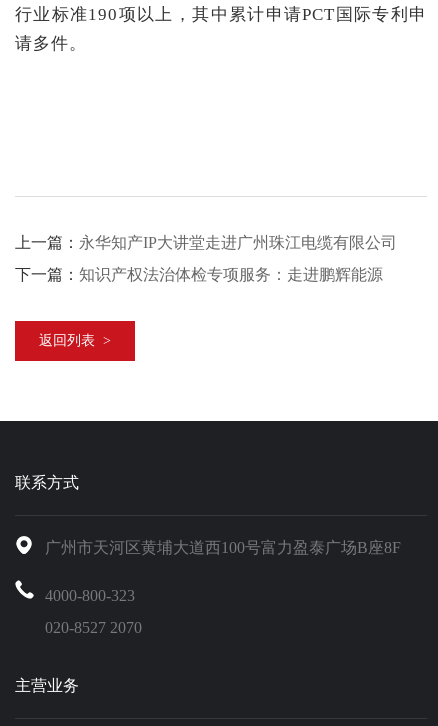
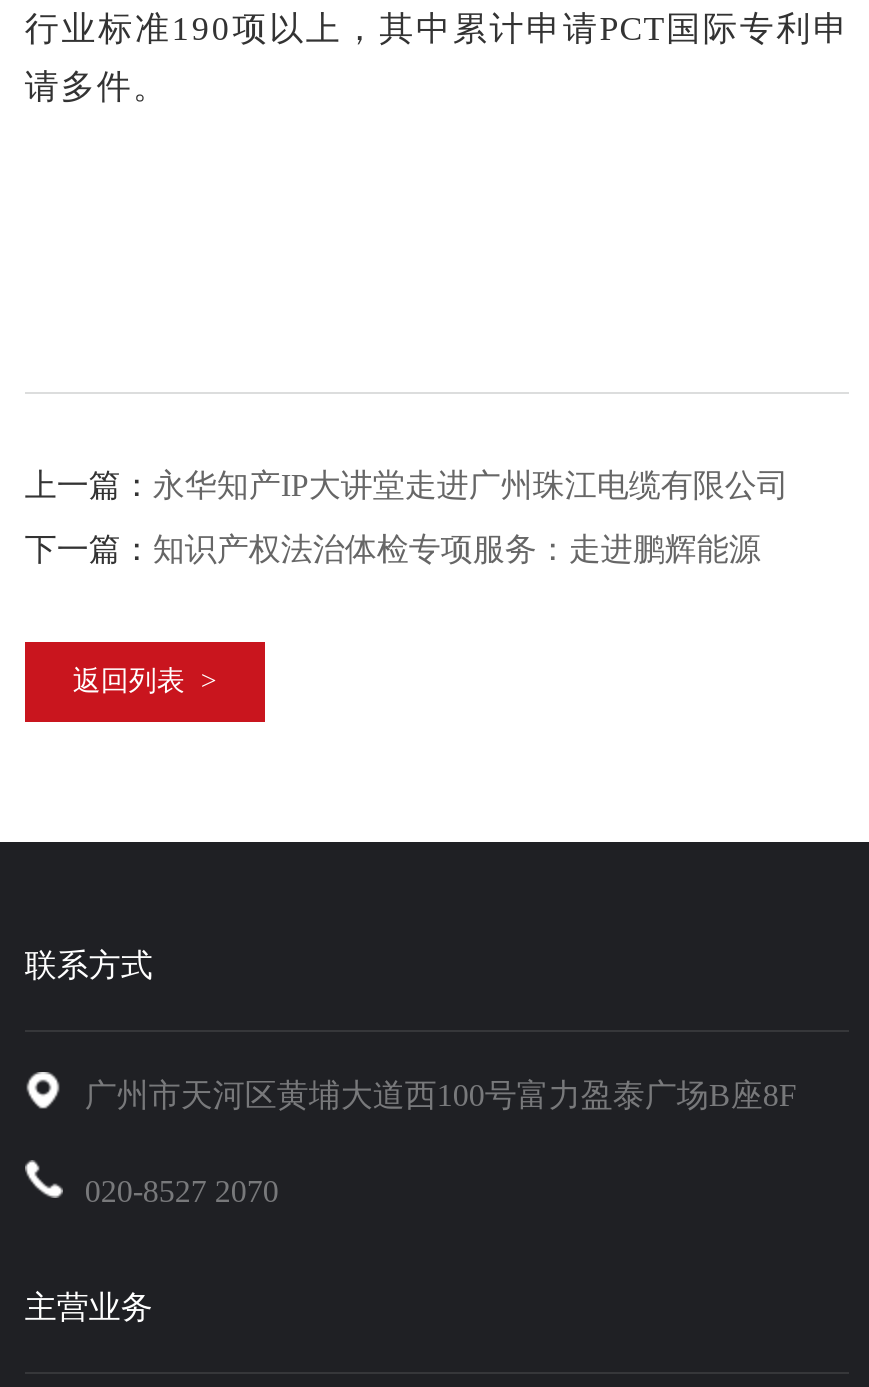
- 4000-800-323
